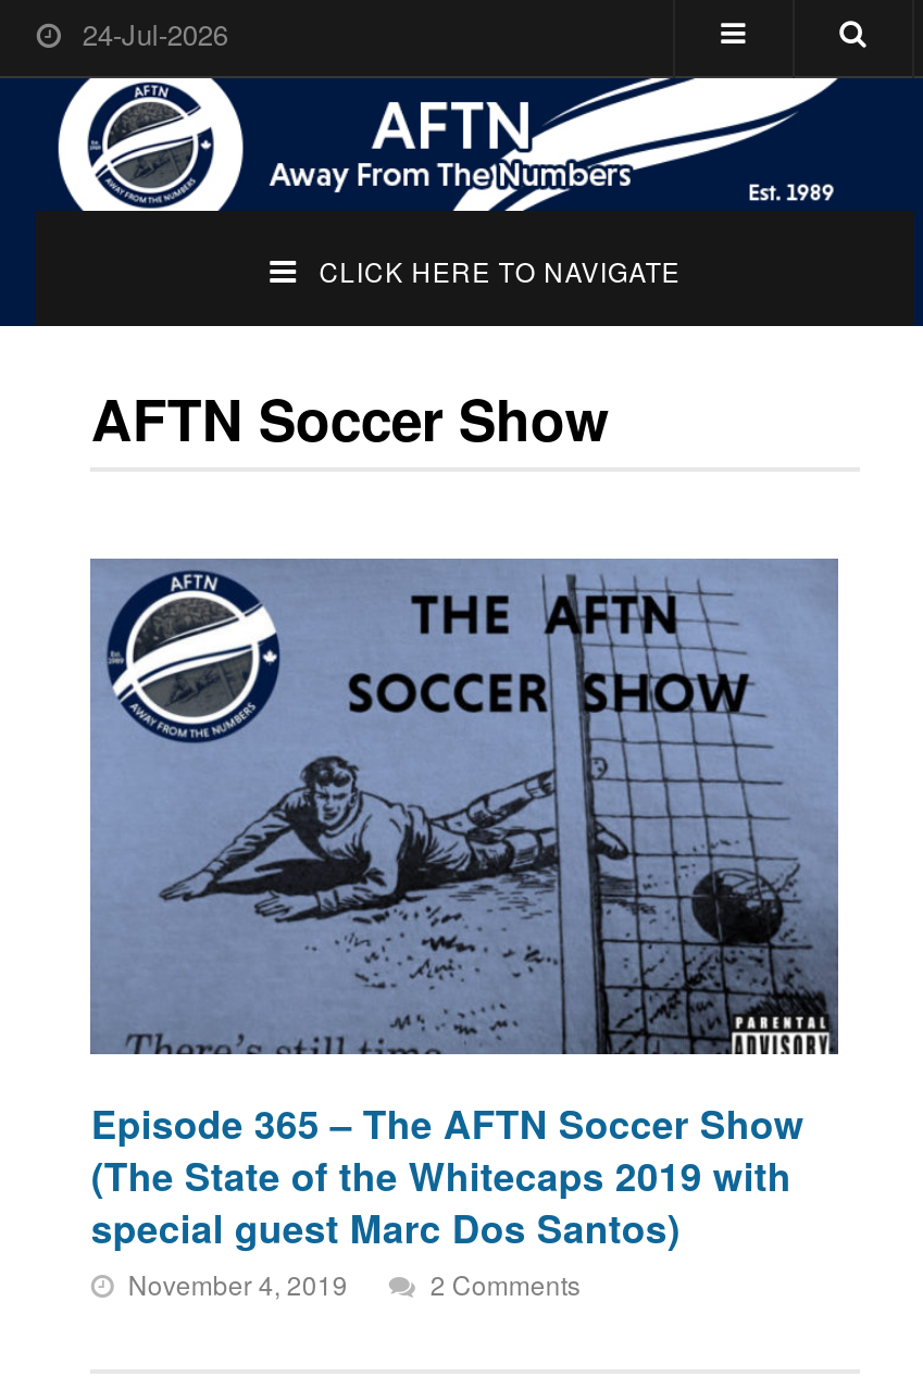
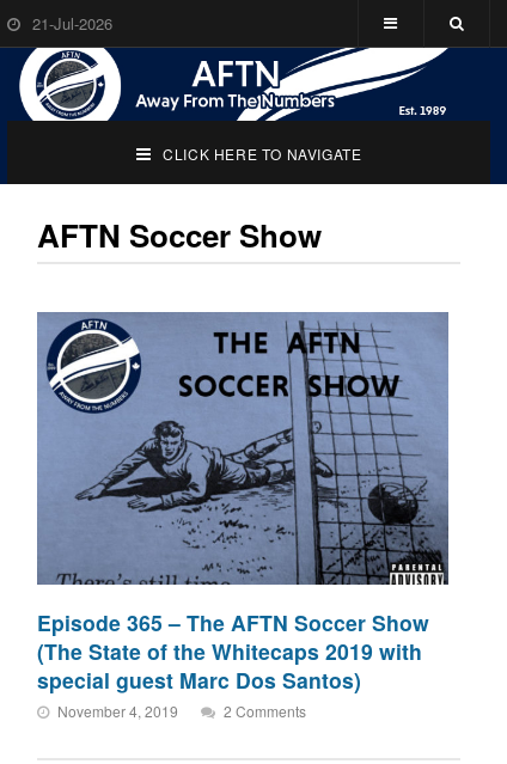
- 24-Jul-2026
+ 21-Jul-2026
